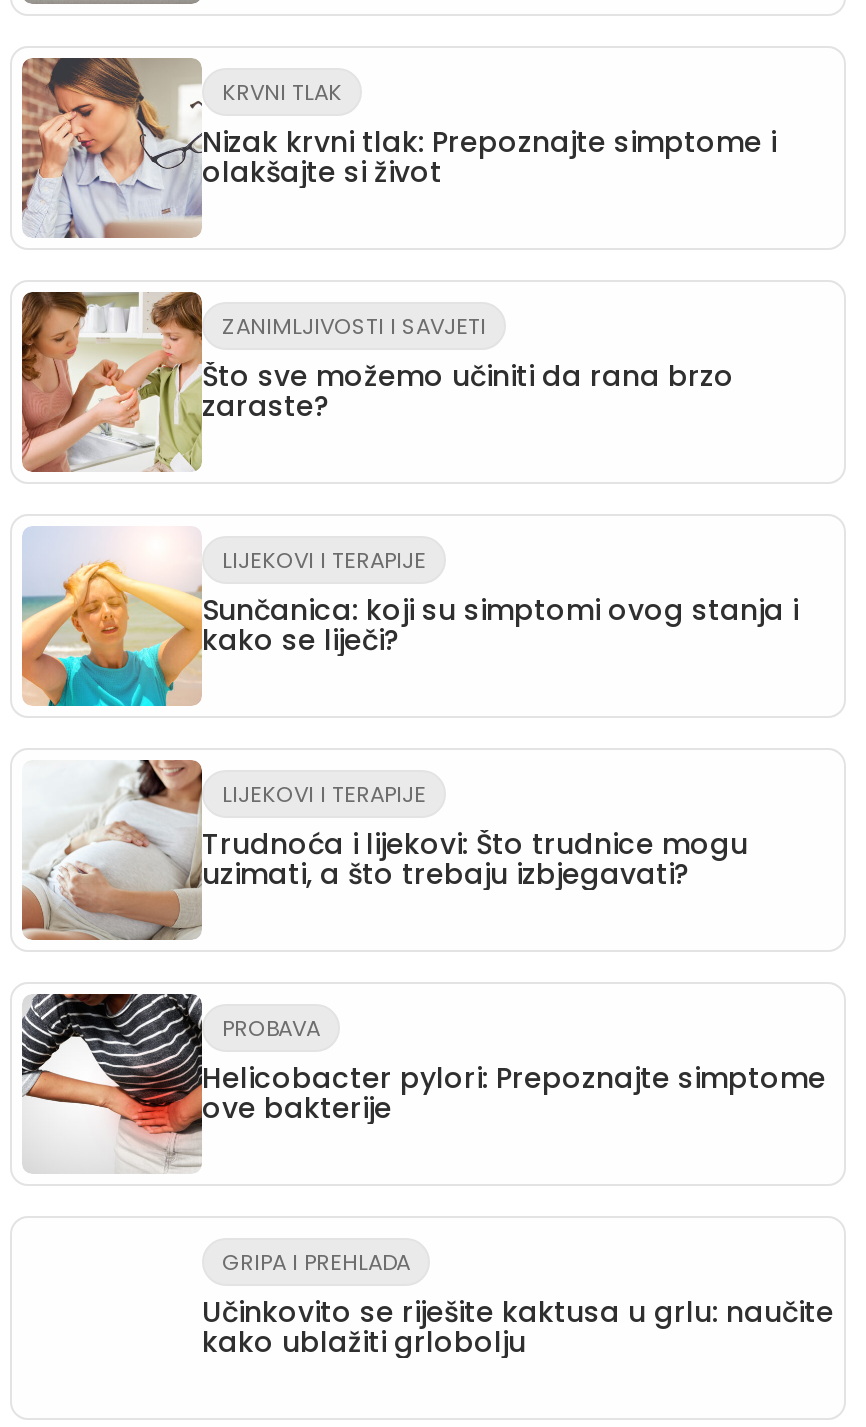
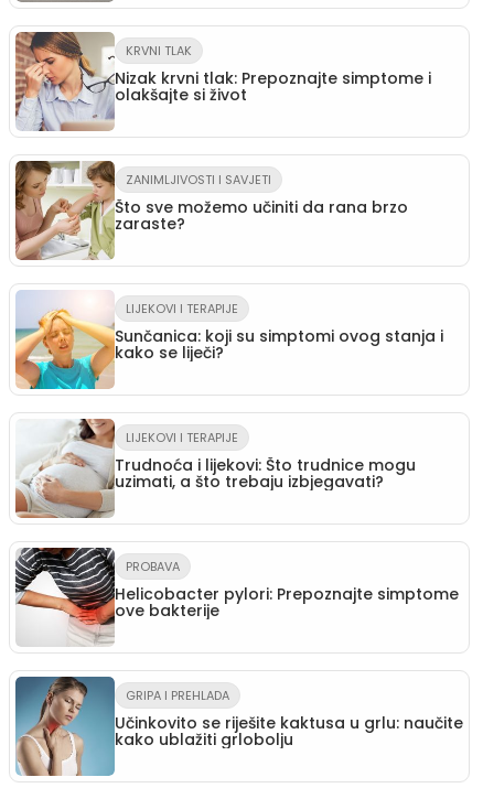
+ [image]
